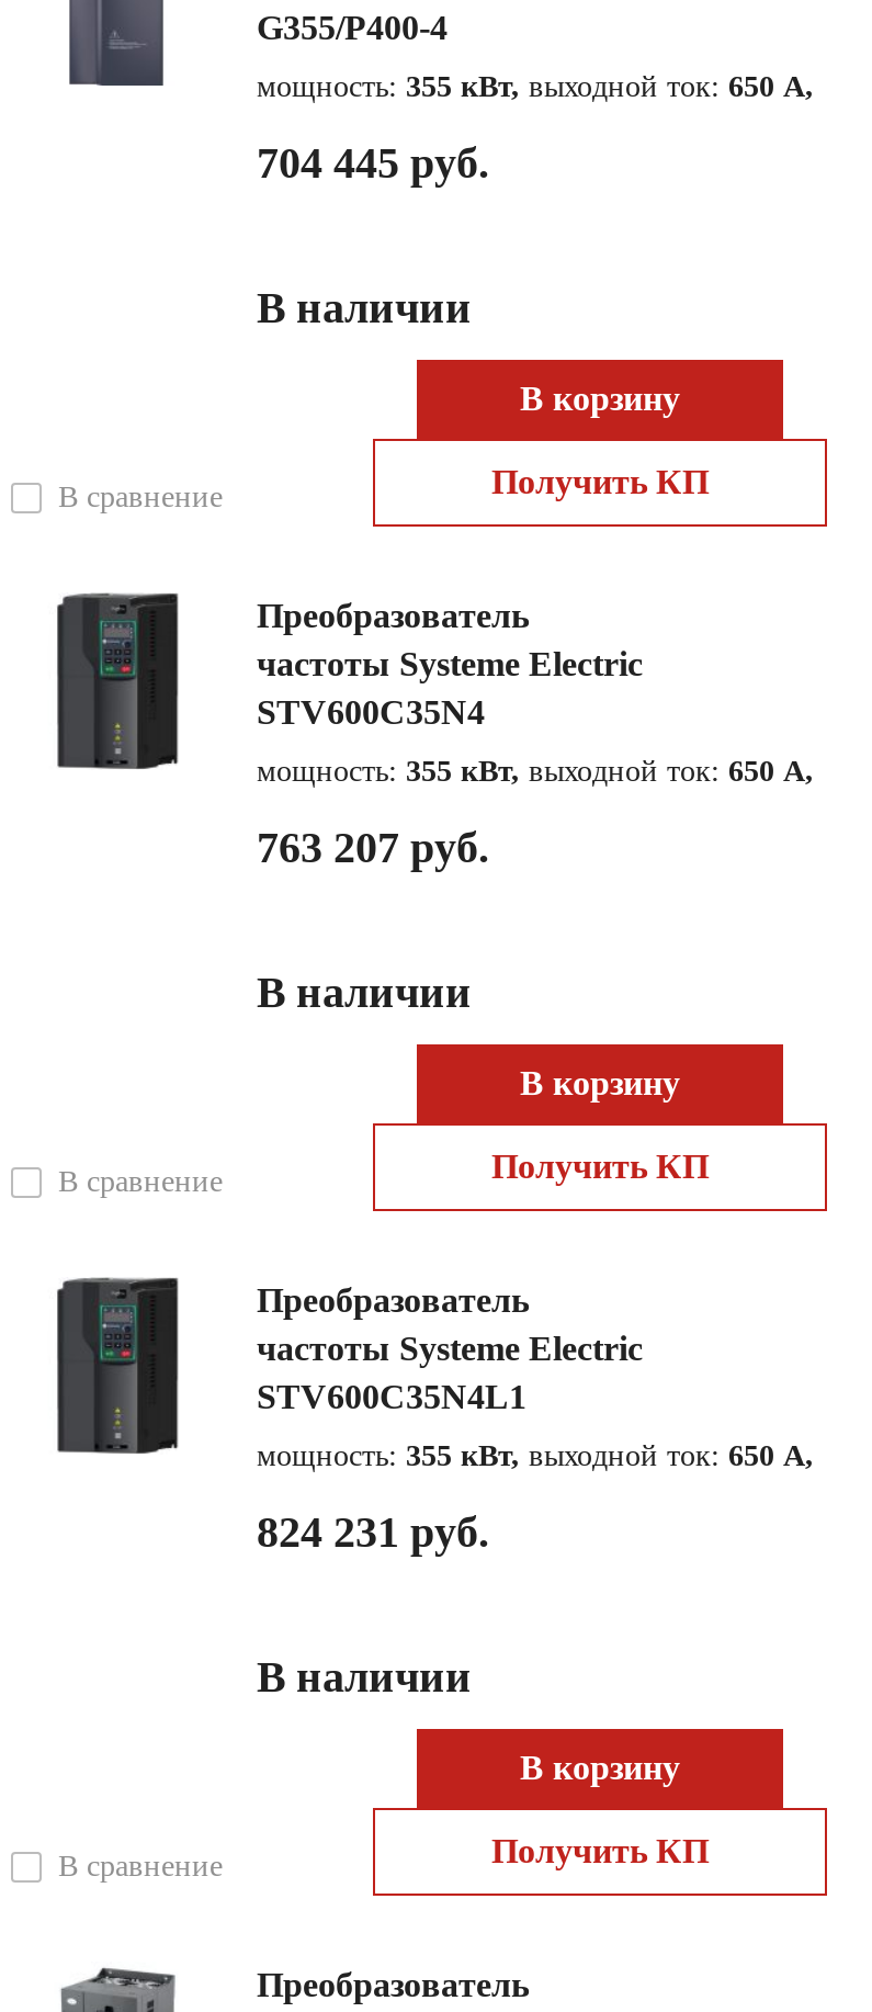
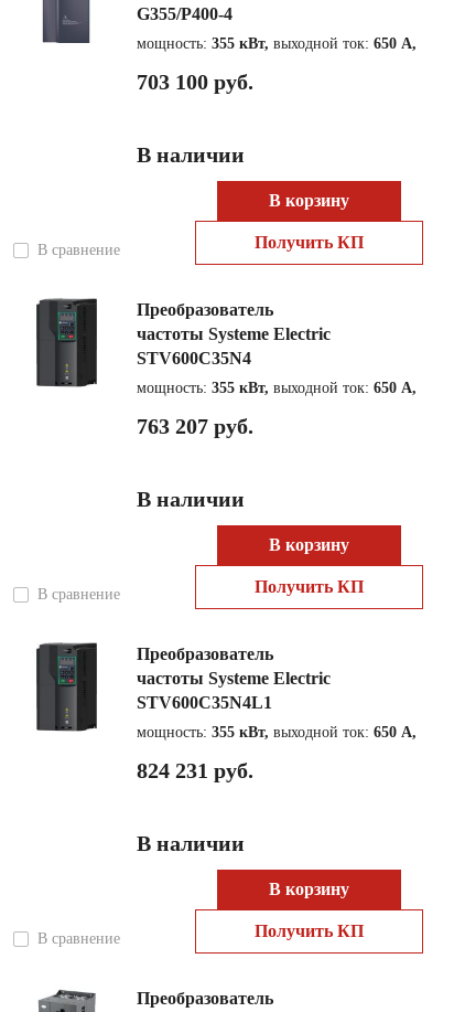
- 704 445 руб.
+ 703 100 руб.
